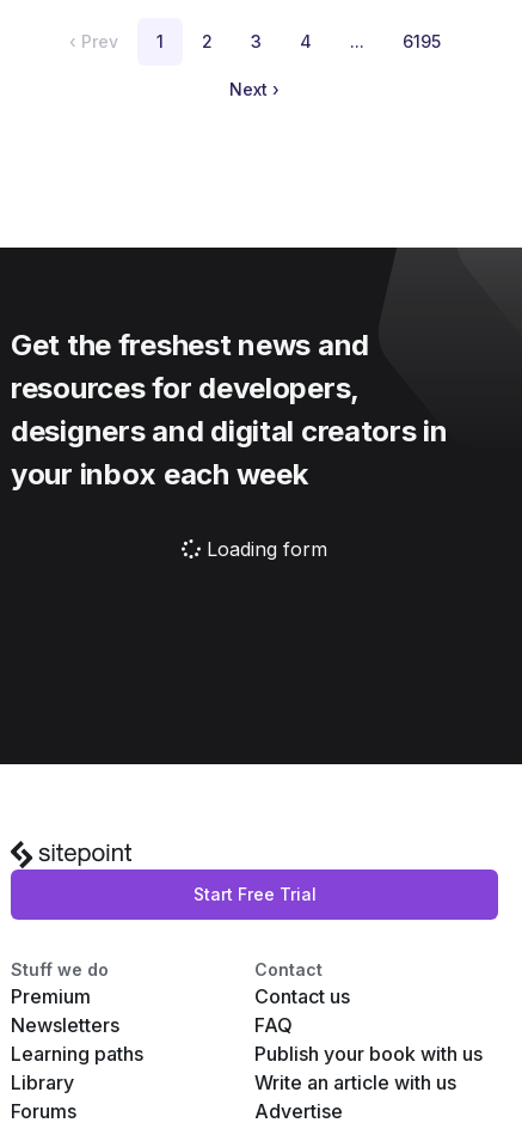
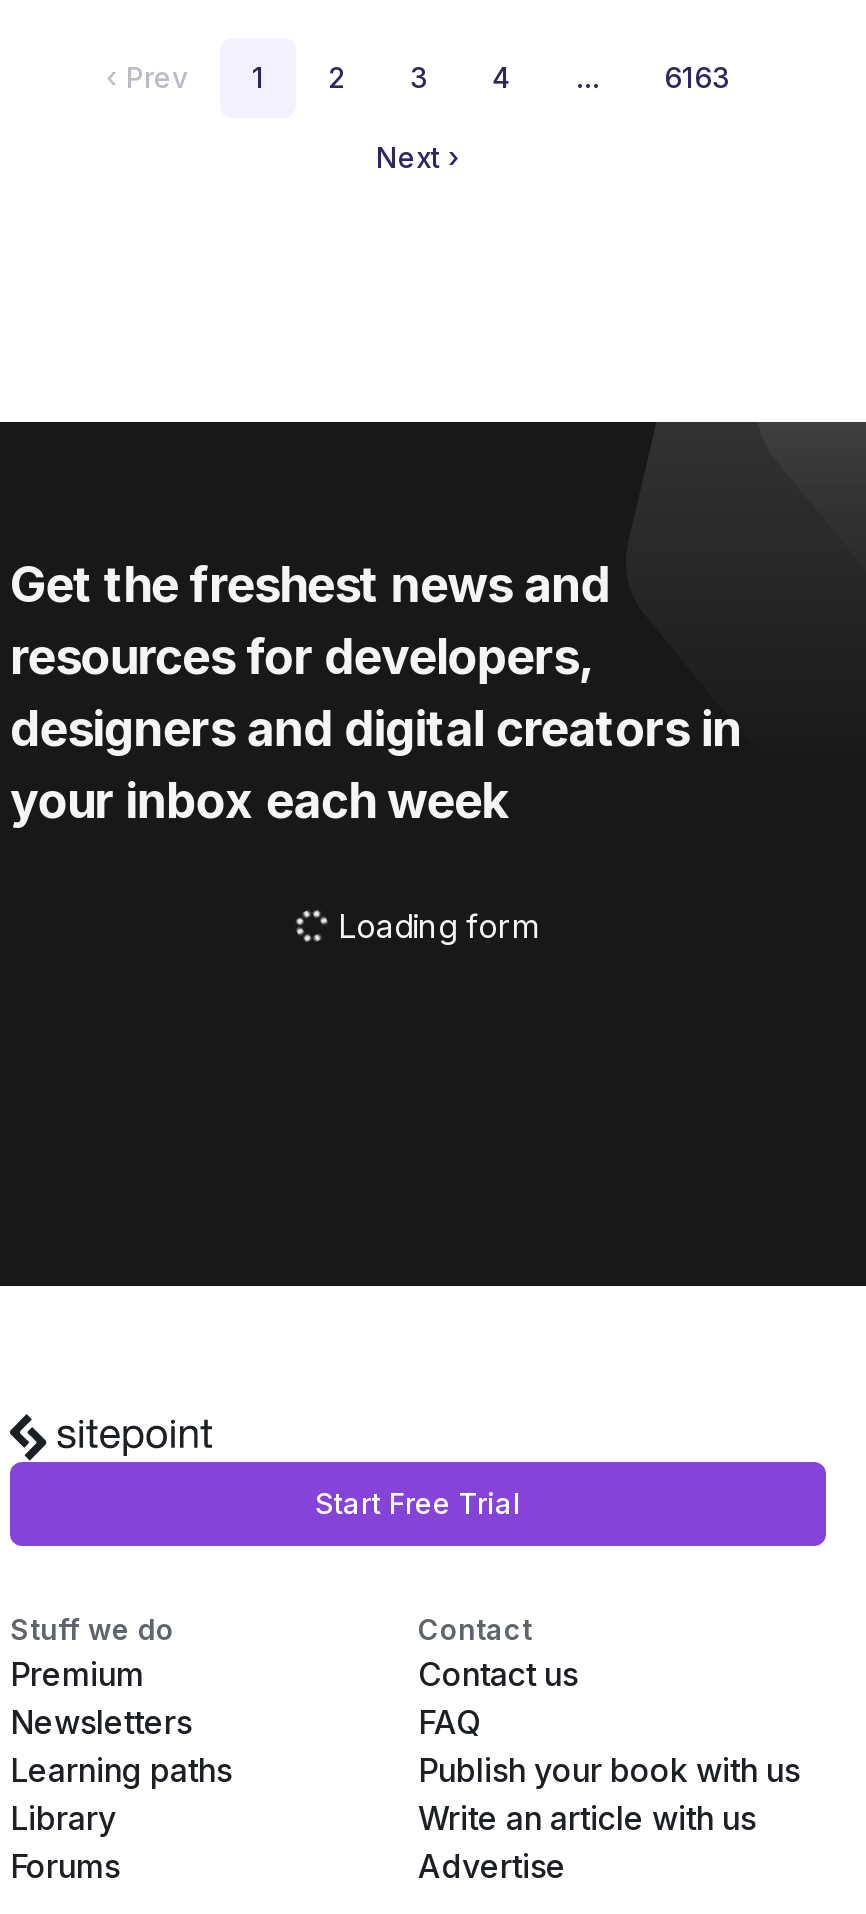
- 6195
+ 6163
